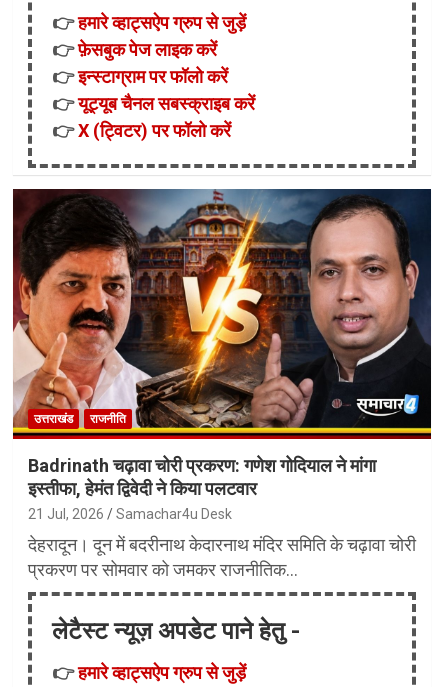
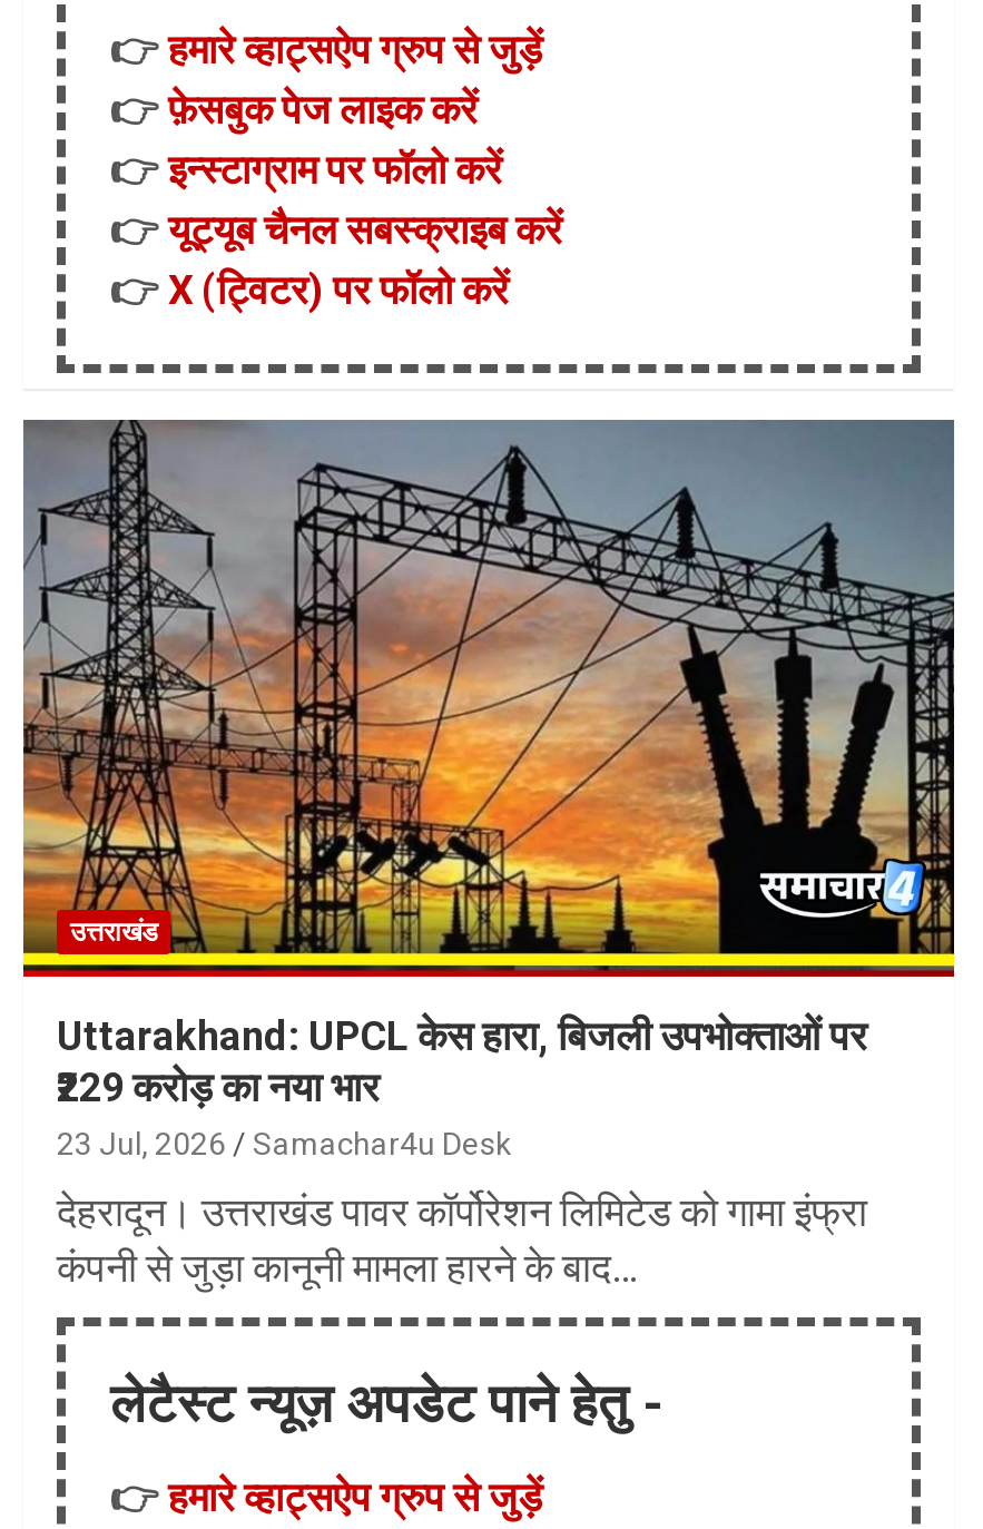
- [image]
- राजनीति
- Badrinath चढ़ावा चोरी प्रकरण: गणेश गोदियाल ने मांगा
- इस्तीफा, हेमंत द्विवेदी ने किया पलटवार
- 21 Jul, 2026
+ [image]
+ Uttarakhand: UPCL केस हारा, बिजली उपभोक्ताओं पर
+ ₹229 करोड़ का नया भार
+ 23 Jul, 2026

- देहरादून। दून में बदरीनाथ केदारनाथ मंदिर समिति के चढ़ावा चोरी
- प्रकरण पर सोमवार को जमकर राजनीतिक…
+ देहरादून। उत्तराखंड पावर कॉर्पोरेशन लिमिटेड को गामा इंफ्रा
+ कंपनी से जुड़ा कानूनी मामला हारने के बाद…
